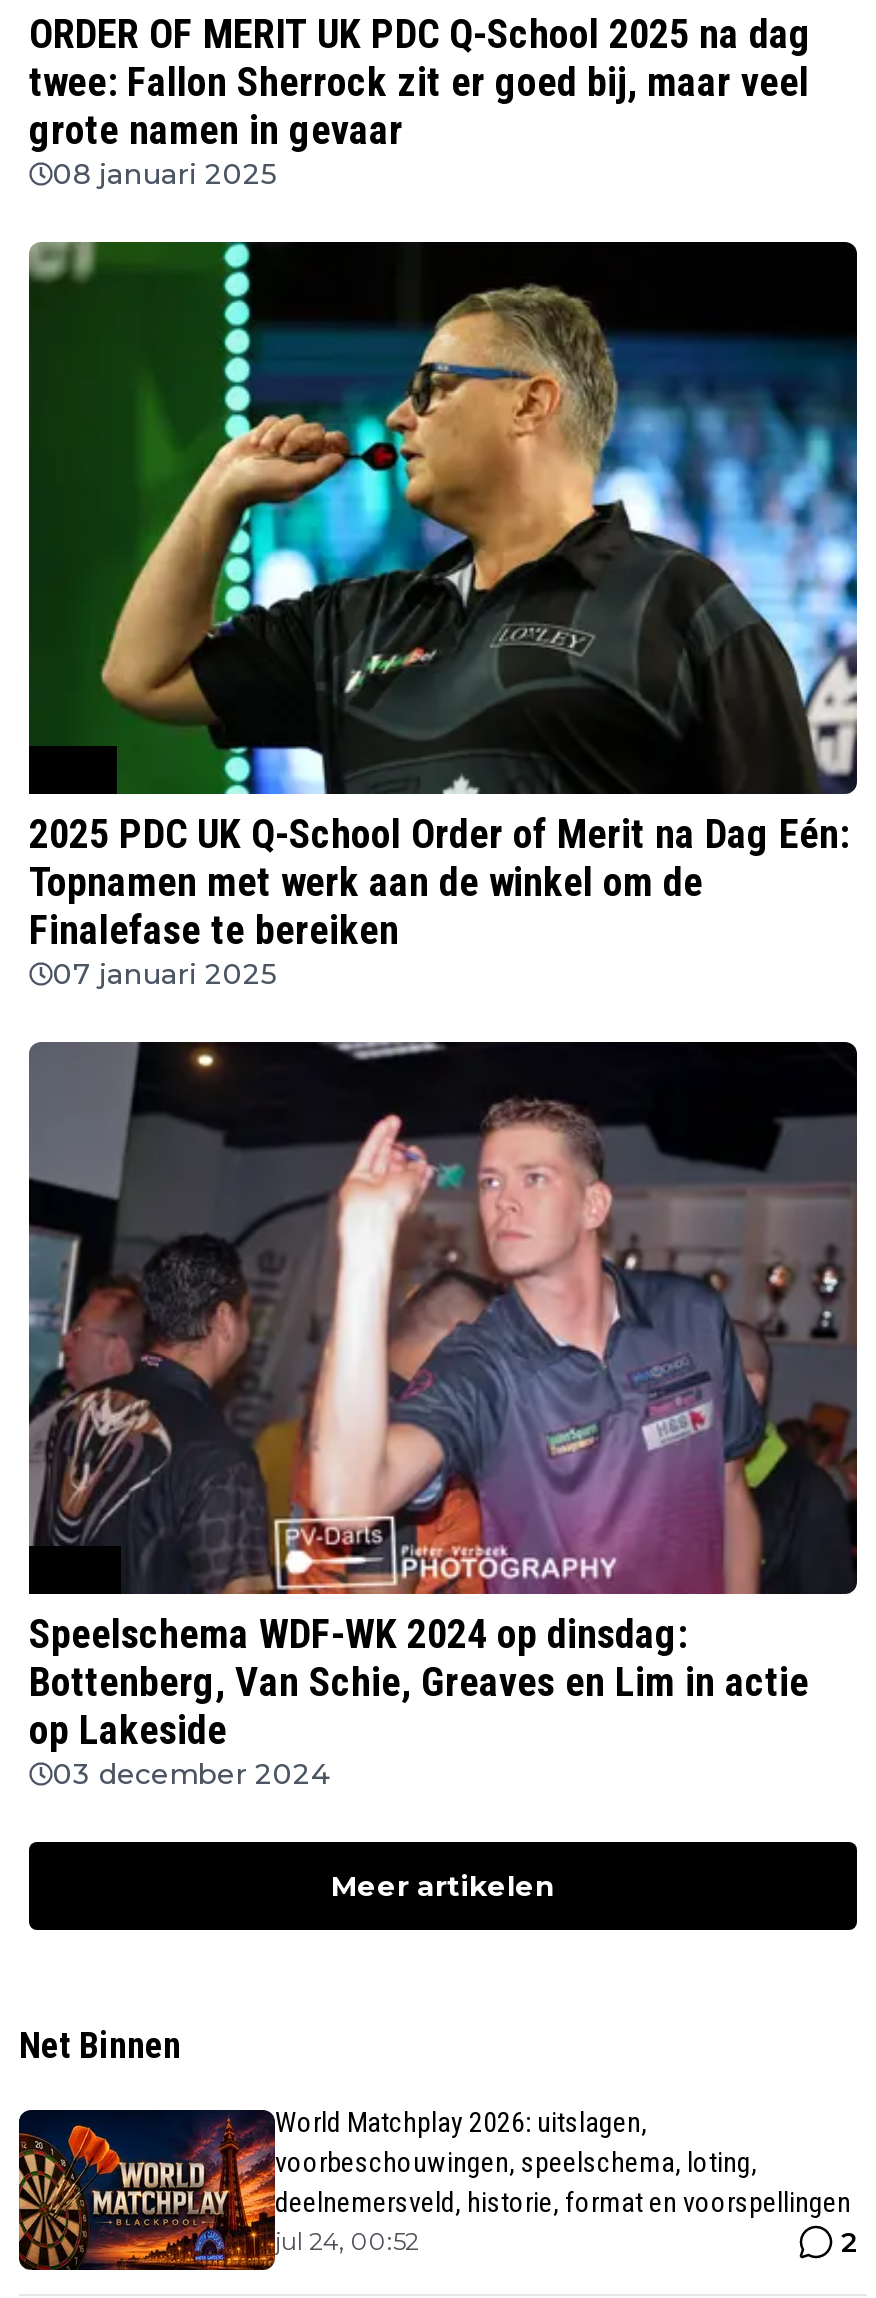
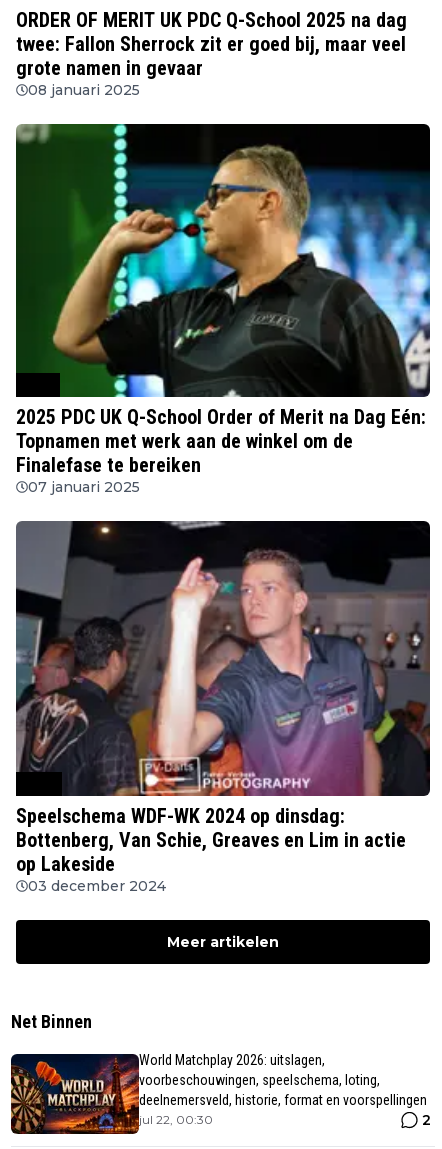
- jul 24, 00:52
+ jul 22, 00:30
